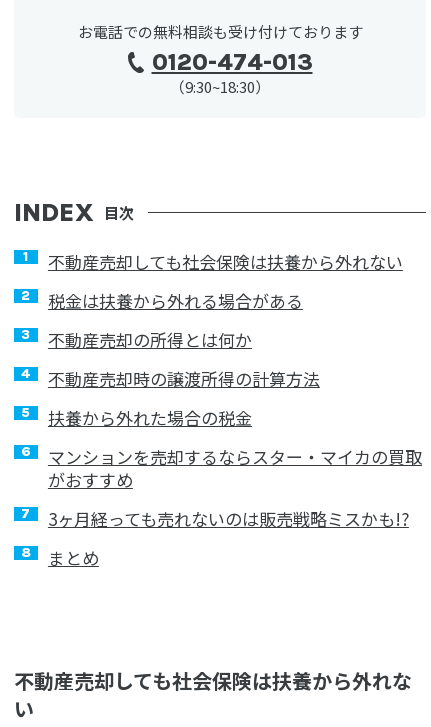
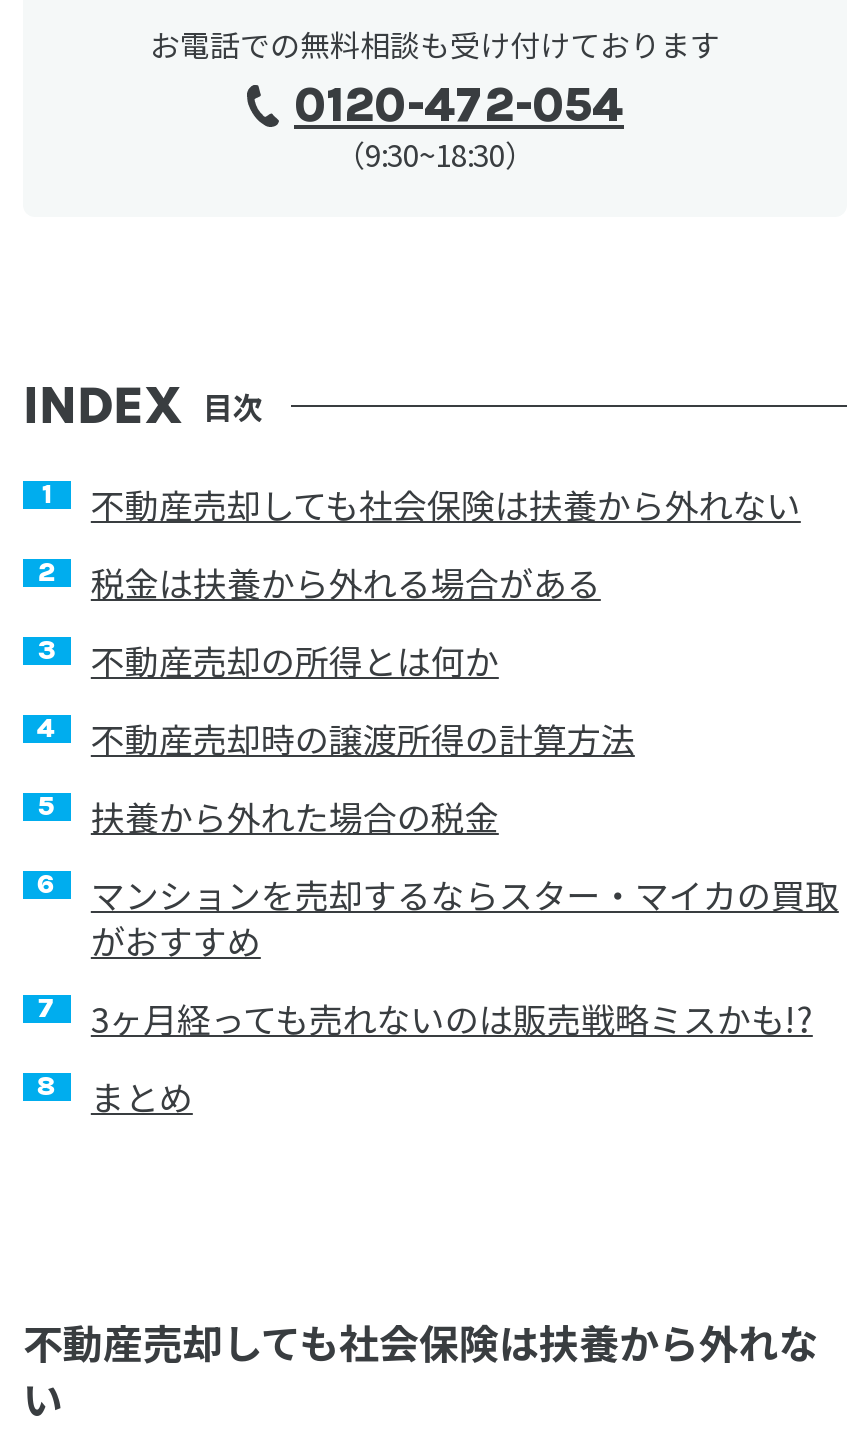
- 0120-474-013
+ 0120-472-054
